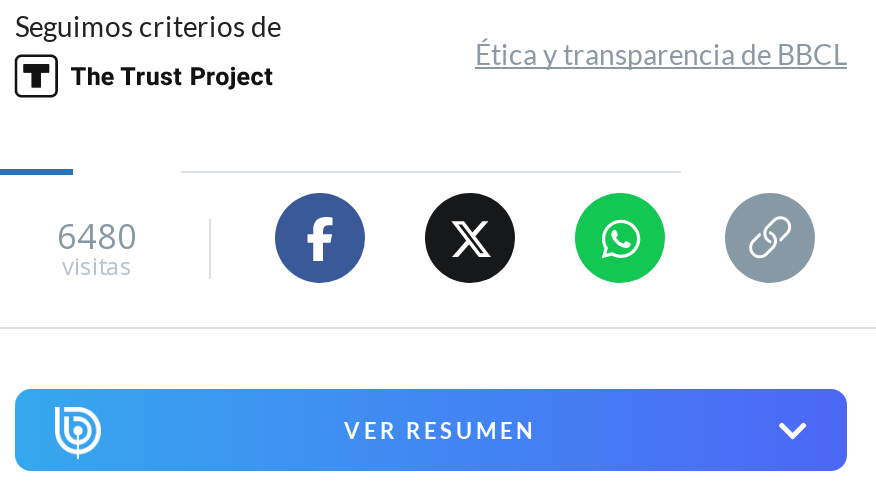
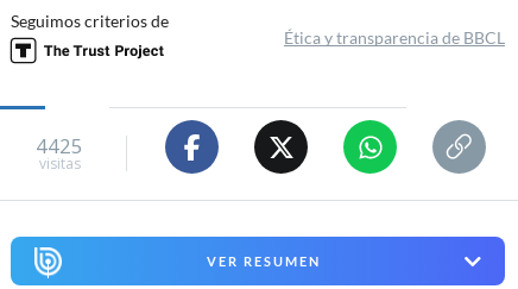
- 6480
+ 4425
